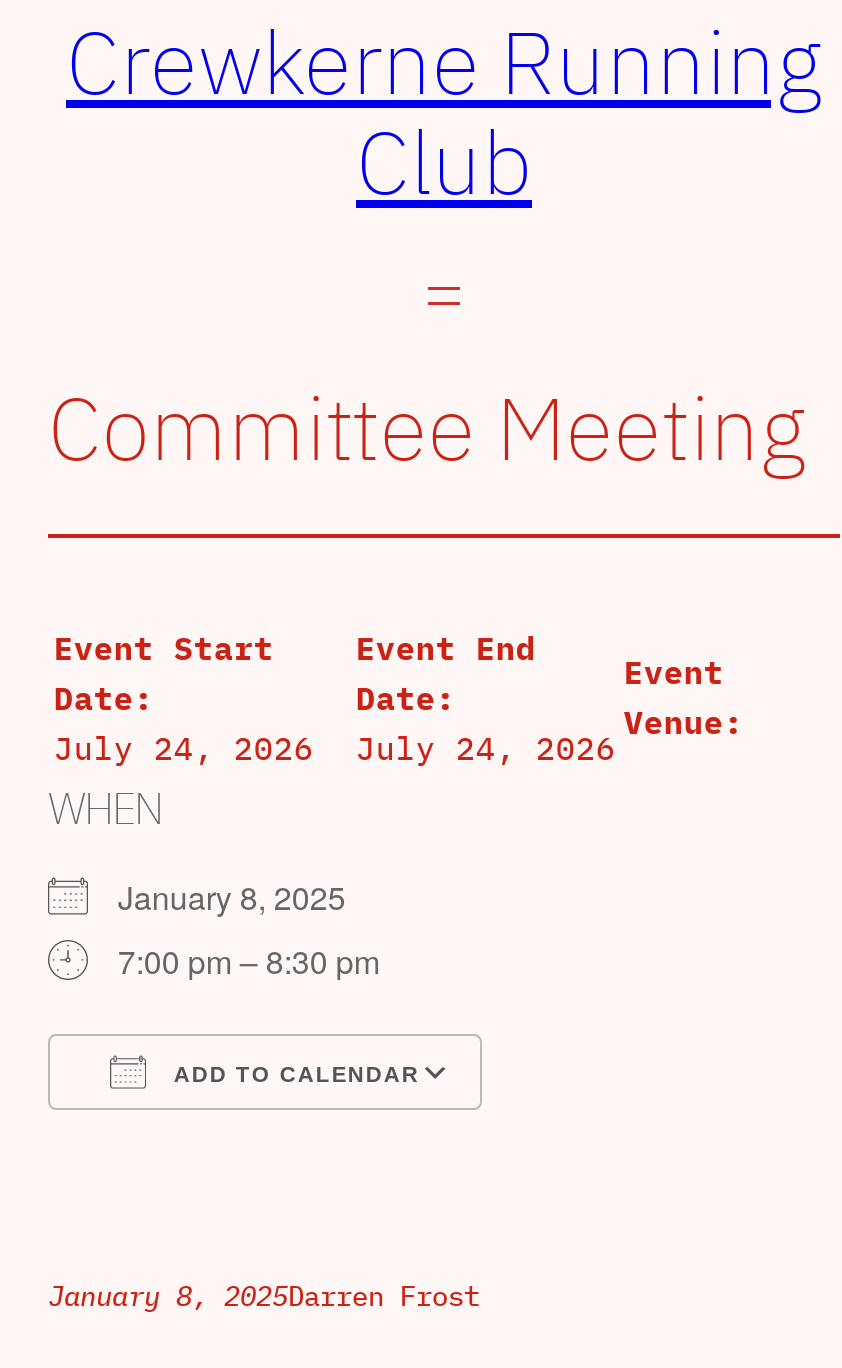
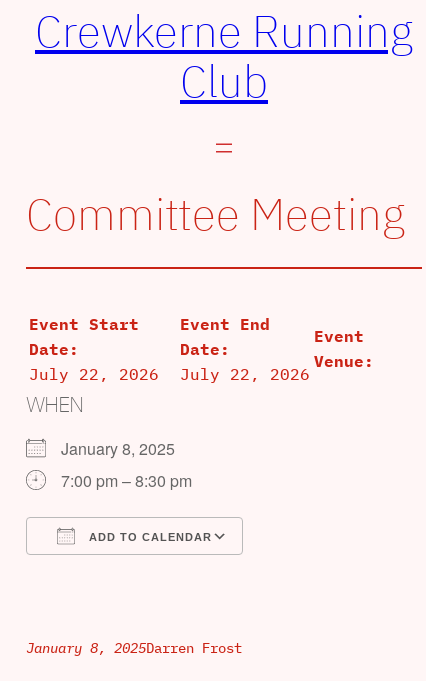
- July 24, 2026
+ July 22, 2026

- July 24, 2026
+ July 22, 2026
